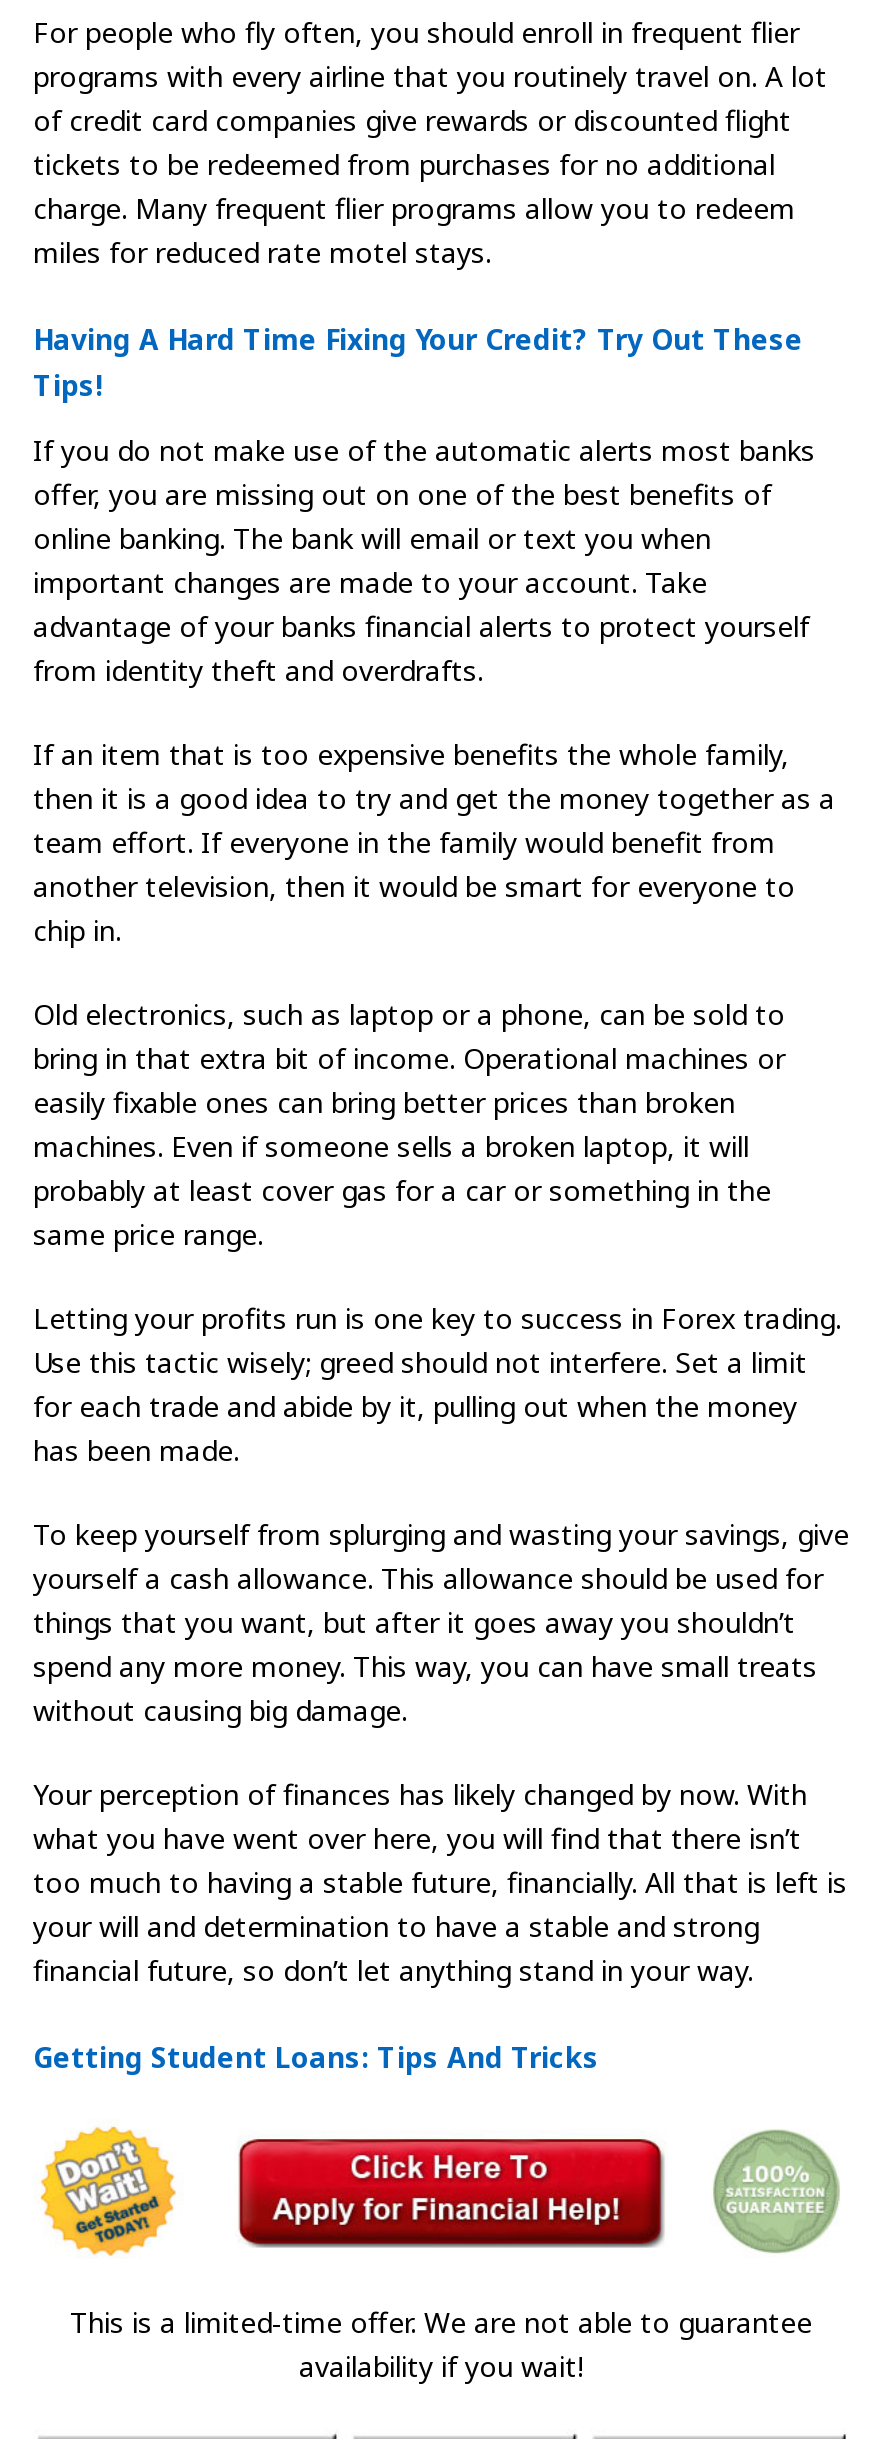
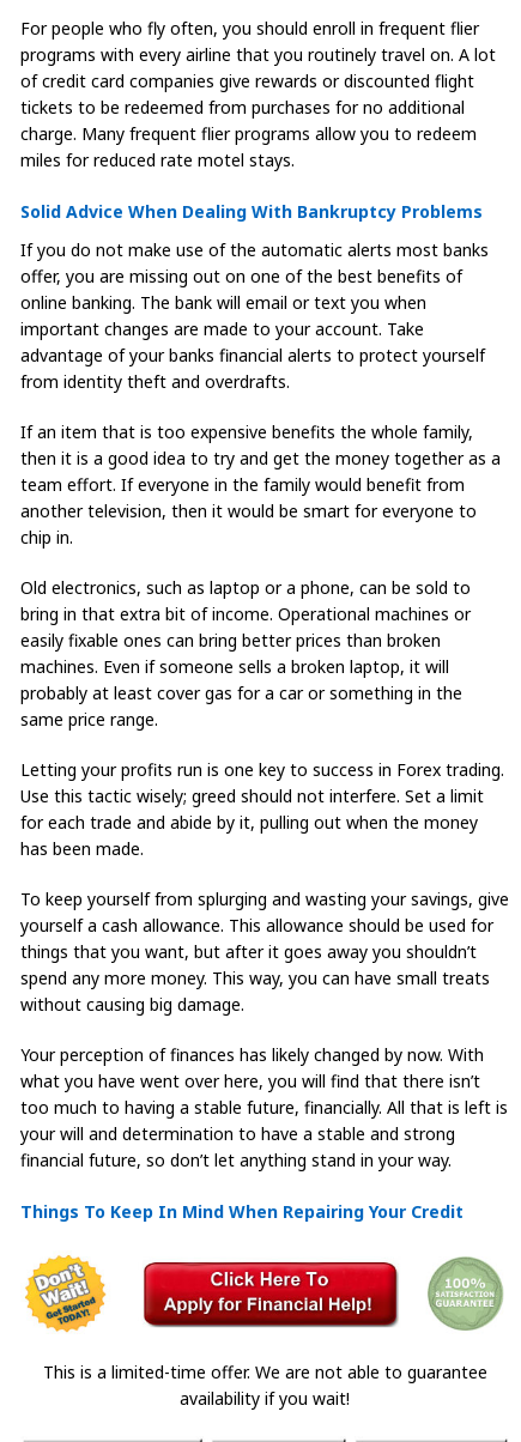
- Having A Hard Time Fixing Your Credit? Try Out These
- Tips!
+ Solid Advice When Dealing With Bankruptcy Problems

- Getting Student Loans: Tips And Tricks
+ Things To Keep In Mind When Repairing Your Credit
